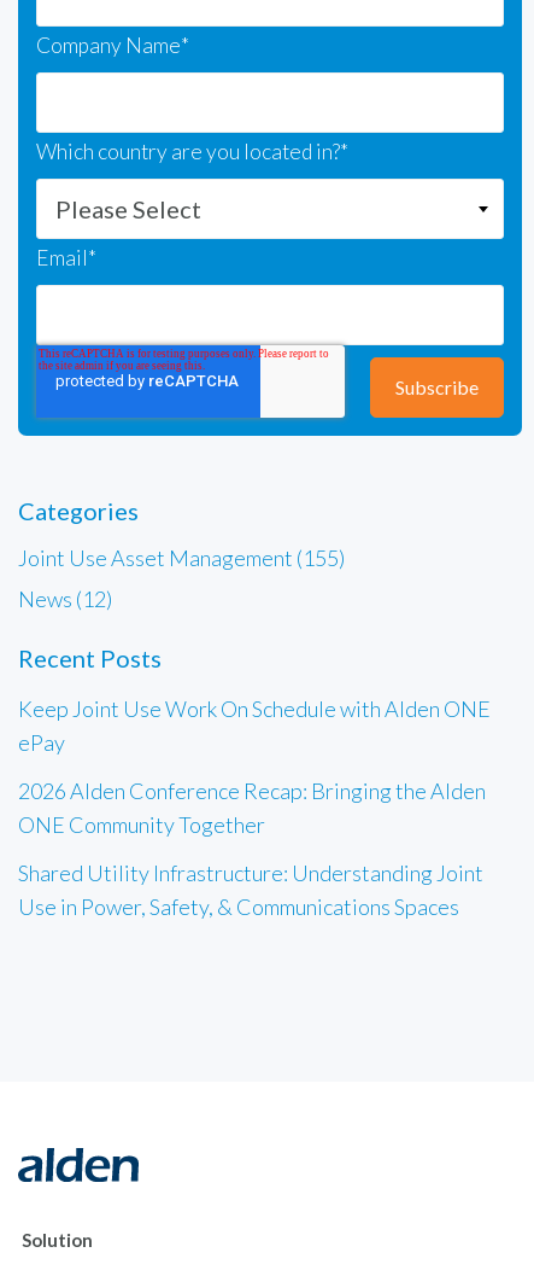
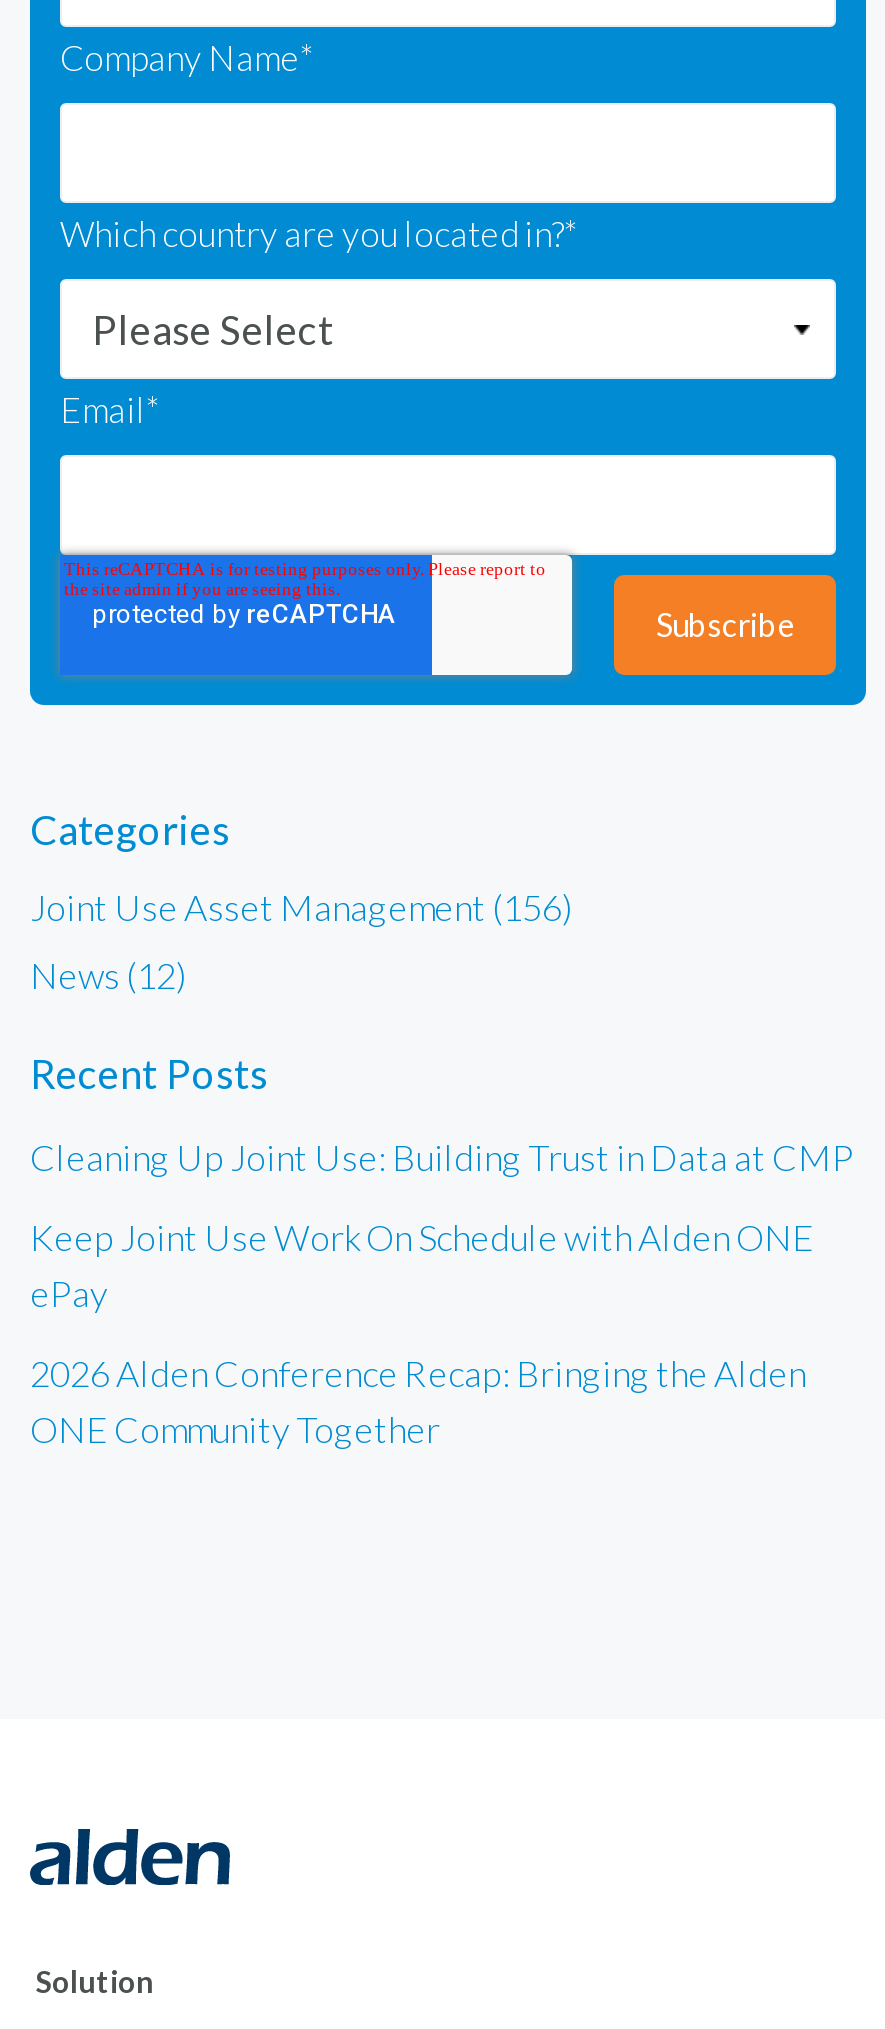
- Joint Use Asset Management (155)
+ Joint Use Asset Management (156)

+ Cleaning Up Joint Use: Building Trust in Data at CMP

moved down: Keep Joint Use Work On Schedule with Alden ONE | ePay | 2026 Alden Conference Recap: Bringing the Alden | ONE Community Together

- Shared Utility Infrastructure: Understanding Joint
- Use in Power, Safety, & Communications Spaces
